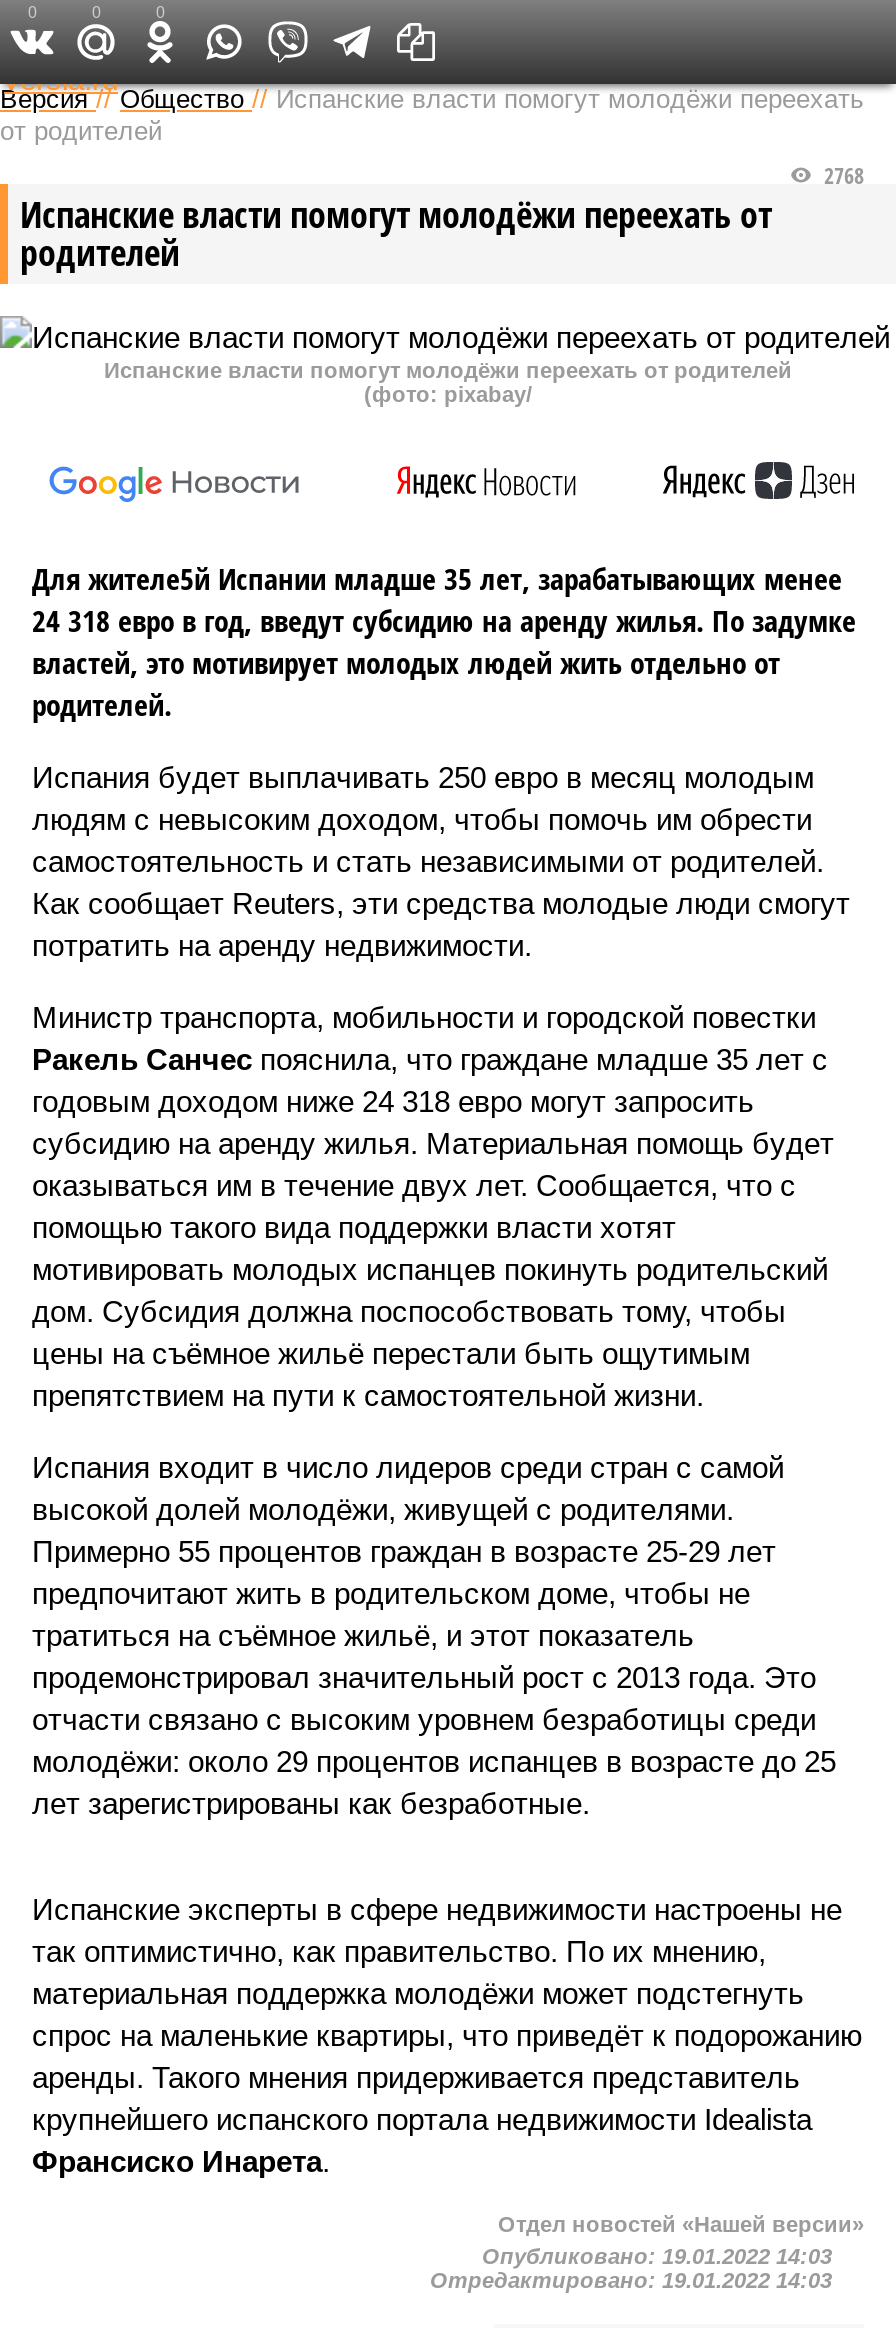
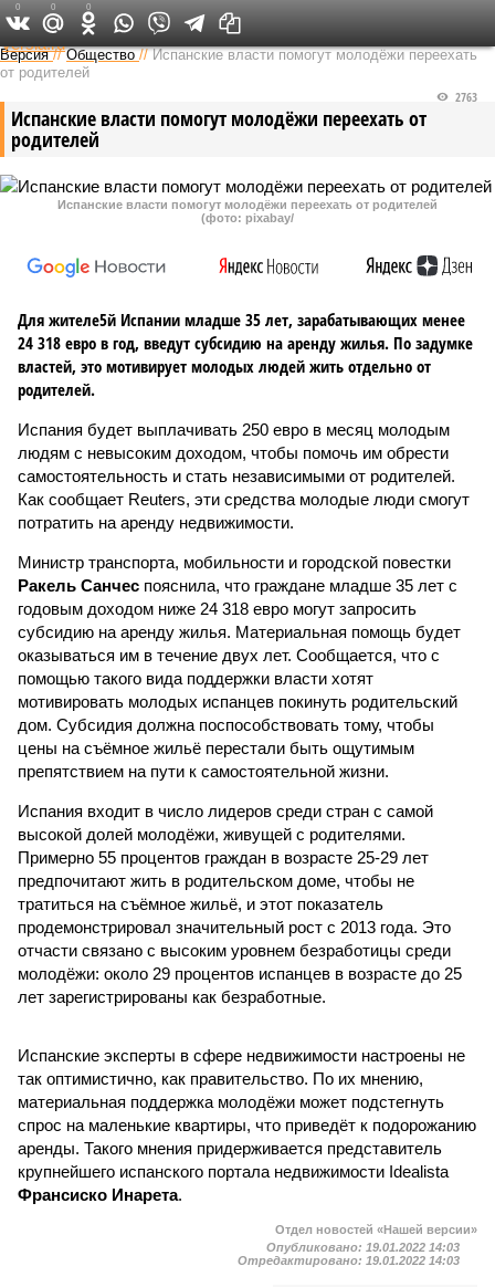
- 2768
+ 2763
